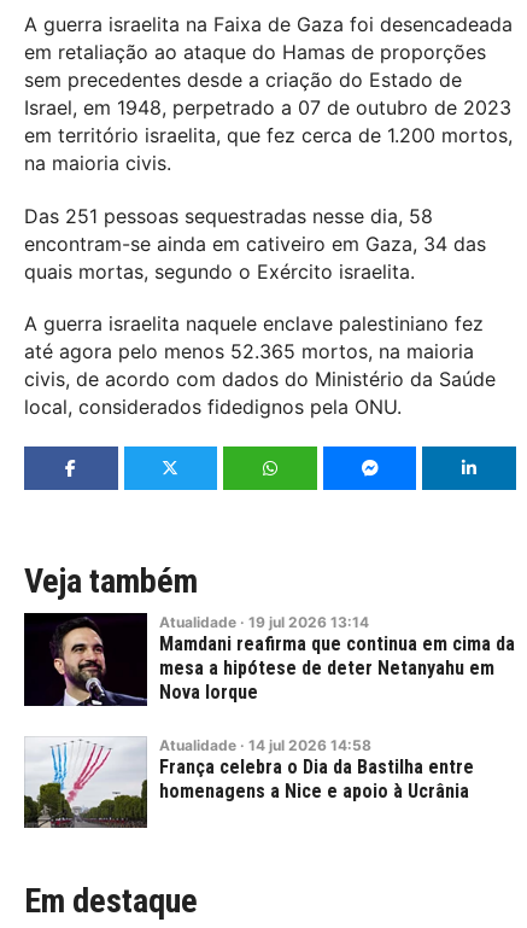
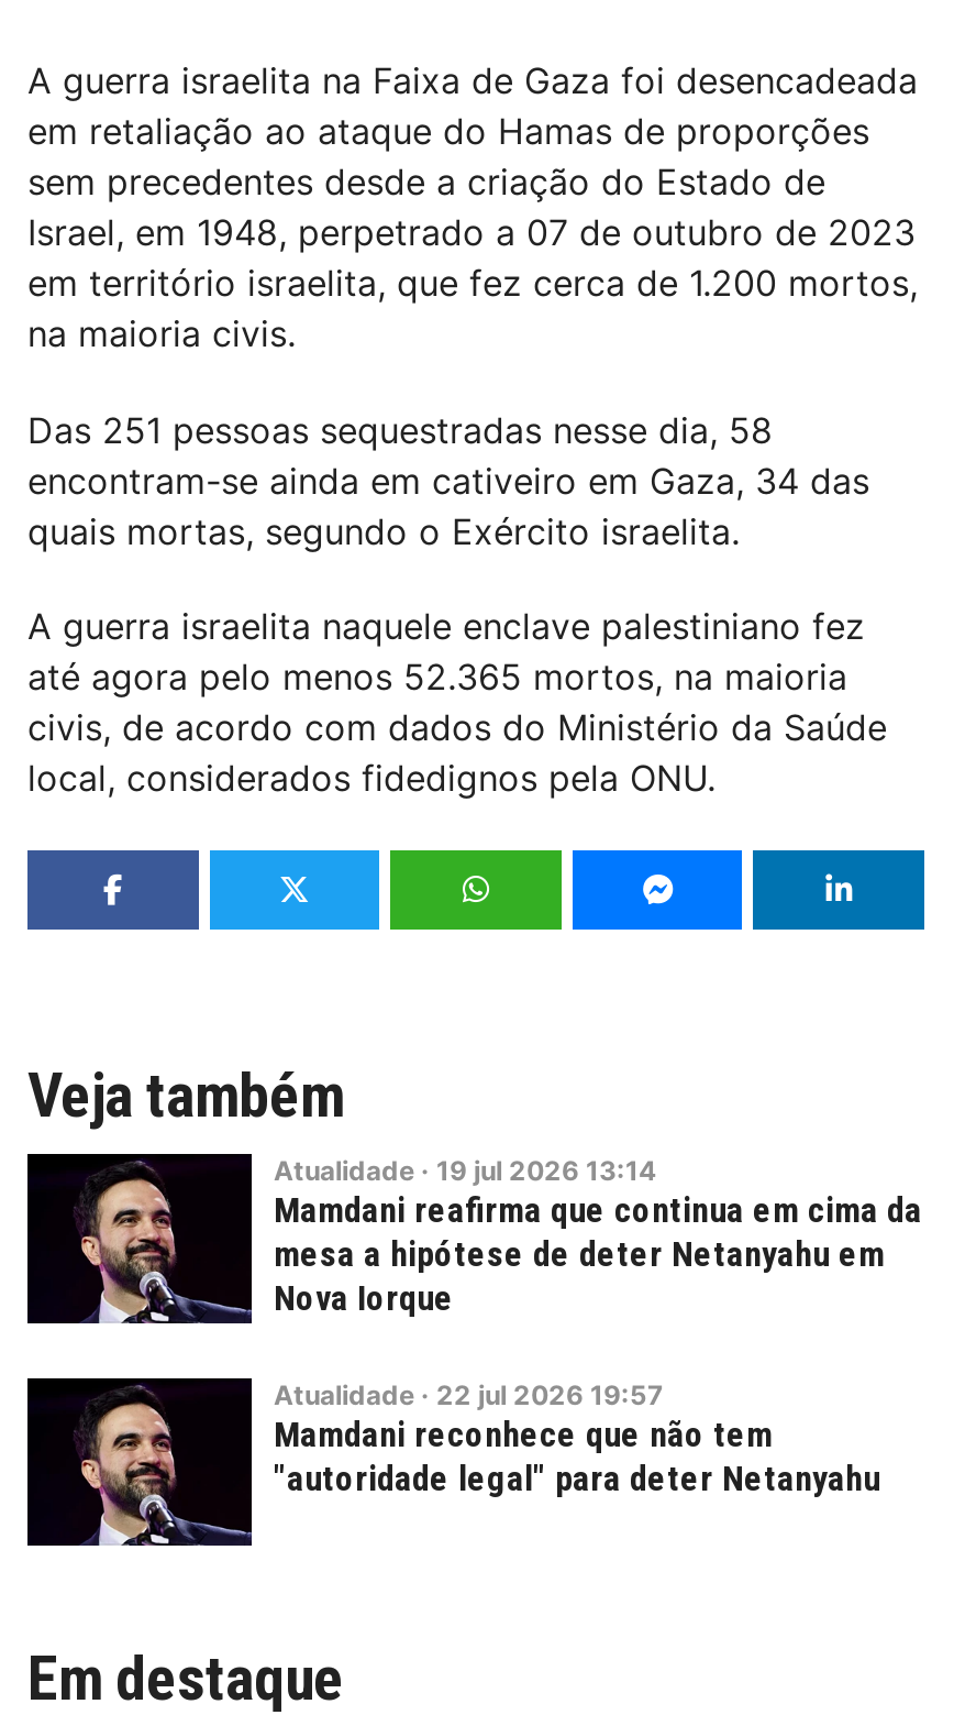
- [image]
- Atualidade · 14 jul 2026 14:58
- França celebra o Dia da Bastilha entre
- homenagens a Nice e apoio à Ucrânia
+ [image]
+ Atualidade · 22 jul 2026 19:57
+ Mamdani reconhece que não tem
+ "autoridade legal" para deter Netanyahu
